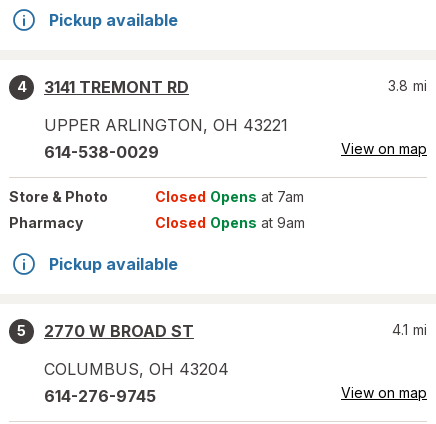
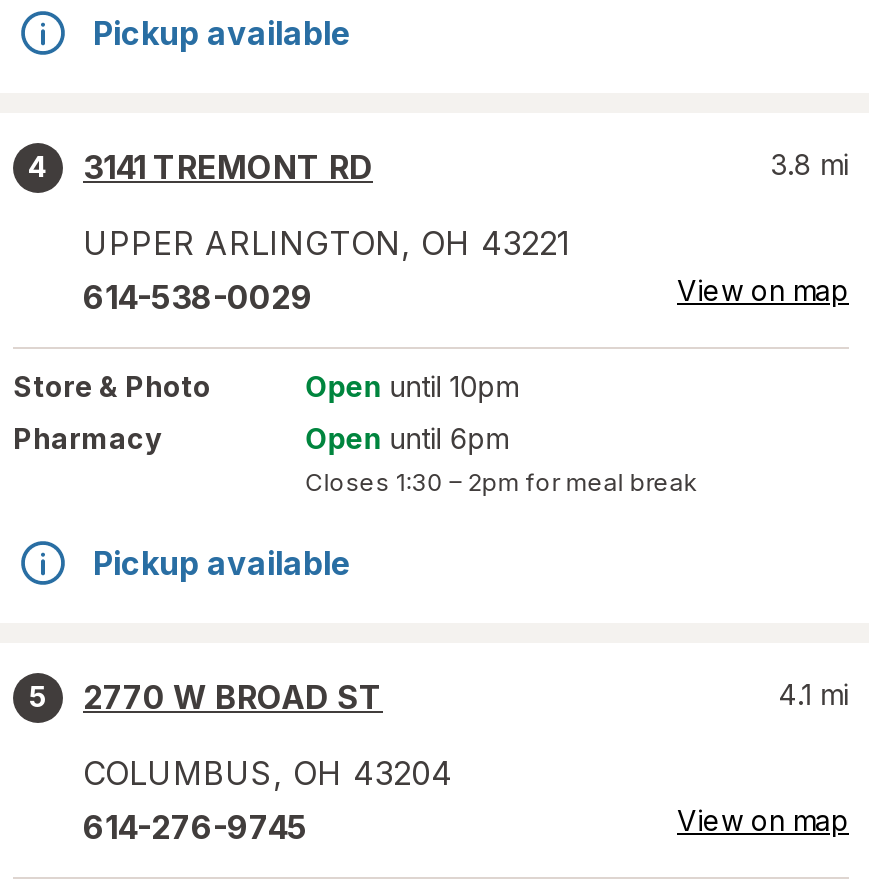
- Closed Opens at 7am
+ Open until 10pm

- Closed Opens at 9am
+ Open until 6pm
+ Closes 1:30 – 2pm for meal break
